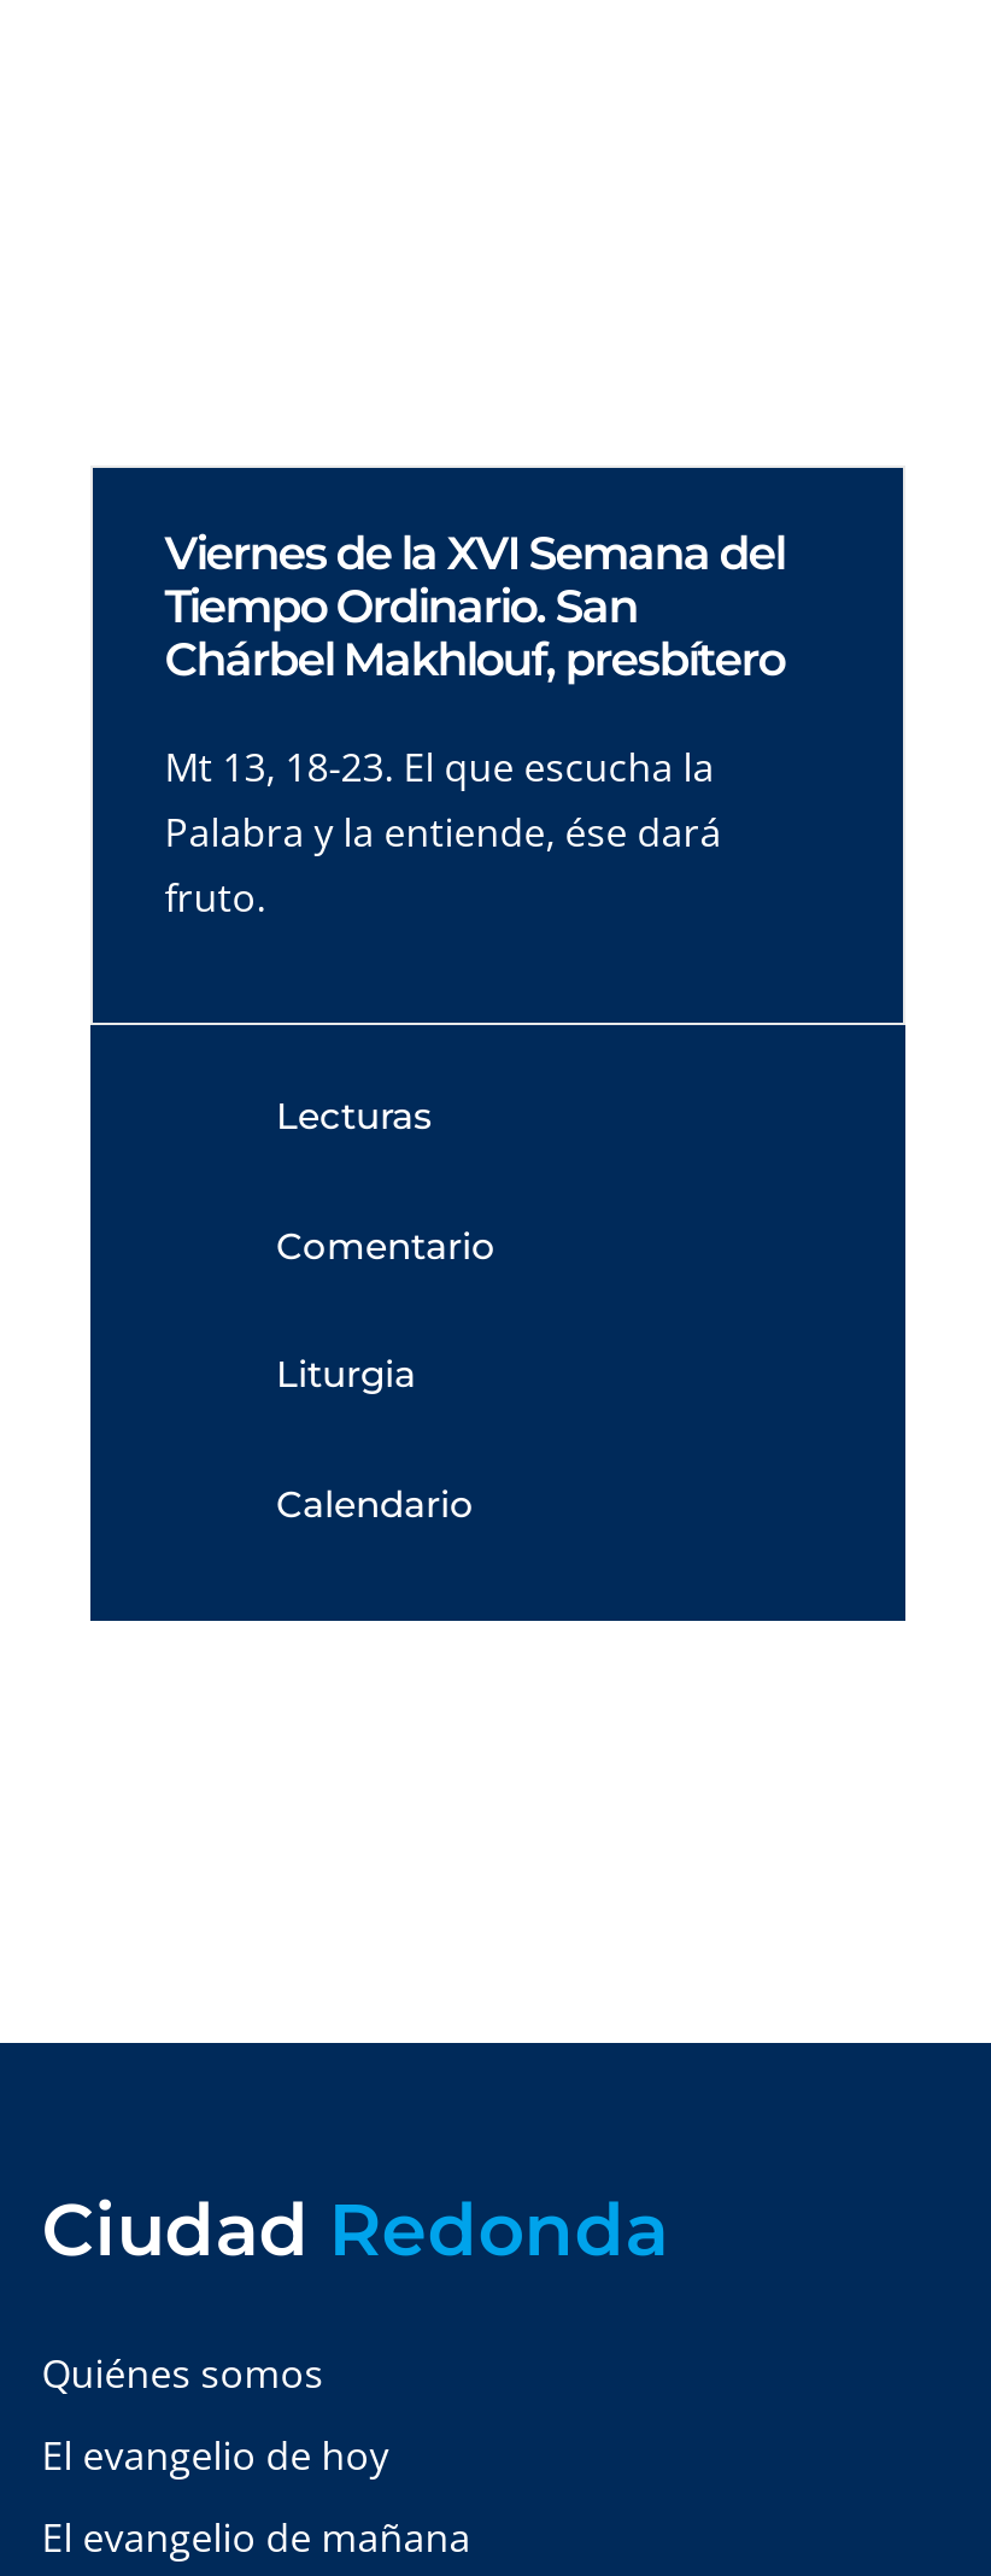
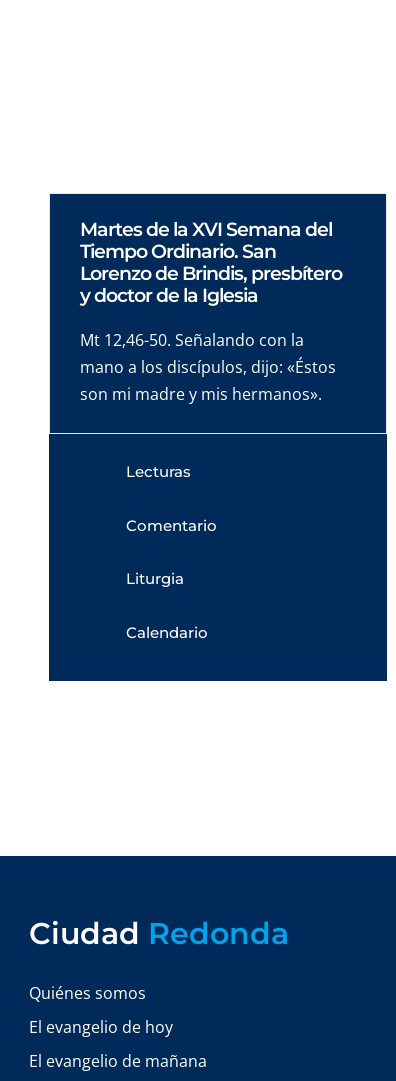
- Viernes de la XVI Semana del
+ Martes de la XVI Semana del

- Chárbel Makhlouf, presbítero
+ Lorenzo de Brindis, presbítero
+ y doctor de la Iglesia

- Mt 13, 18-23. El que escucha la
- Palabra y la entiende, ése dará
- fruto.
+ Mt 12,46-50. Señalando con la
+ mano a los discípulos, dijo: «Éstos
+ son mi madre y mis hermanos».
